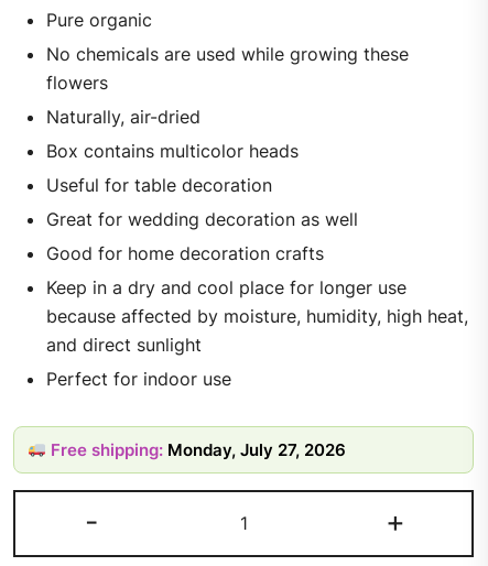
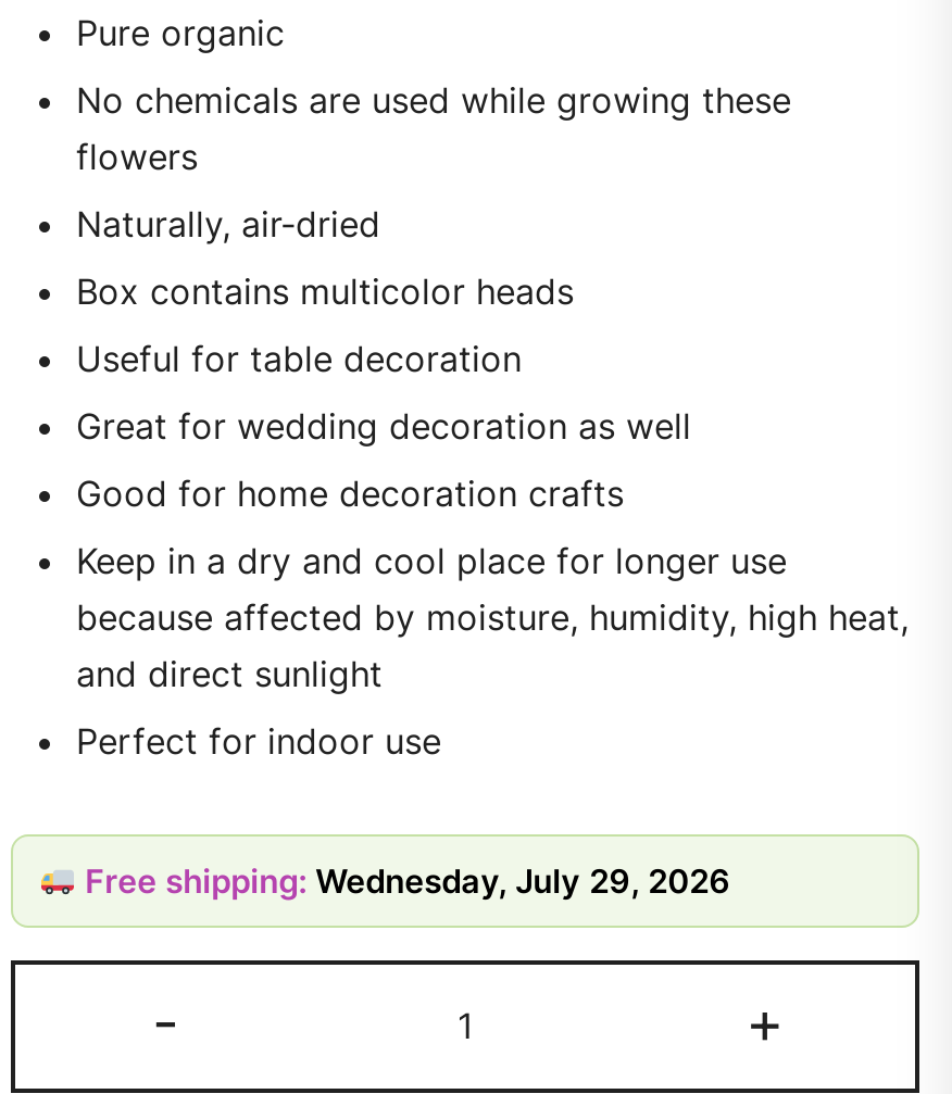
- Free shipping: Monday, July 27, 2026
+ Free shipping: Wednesday, July 29, 2026
